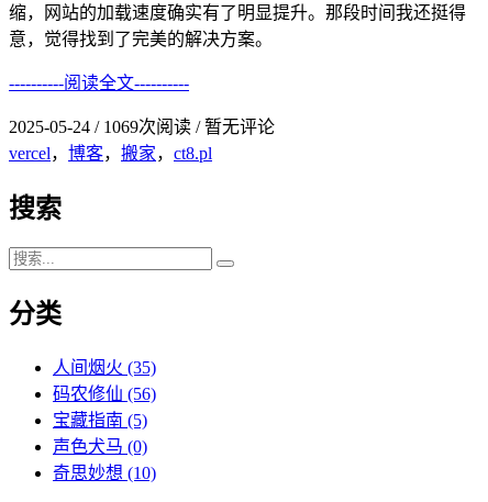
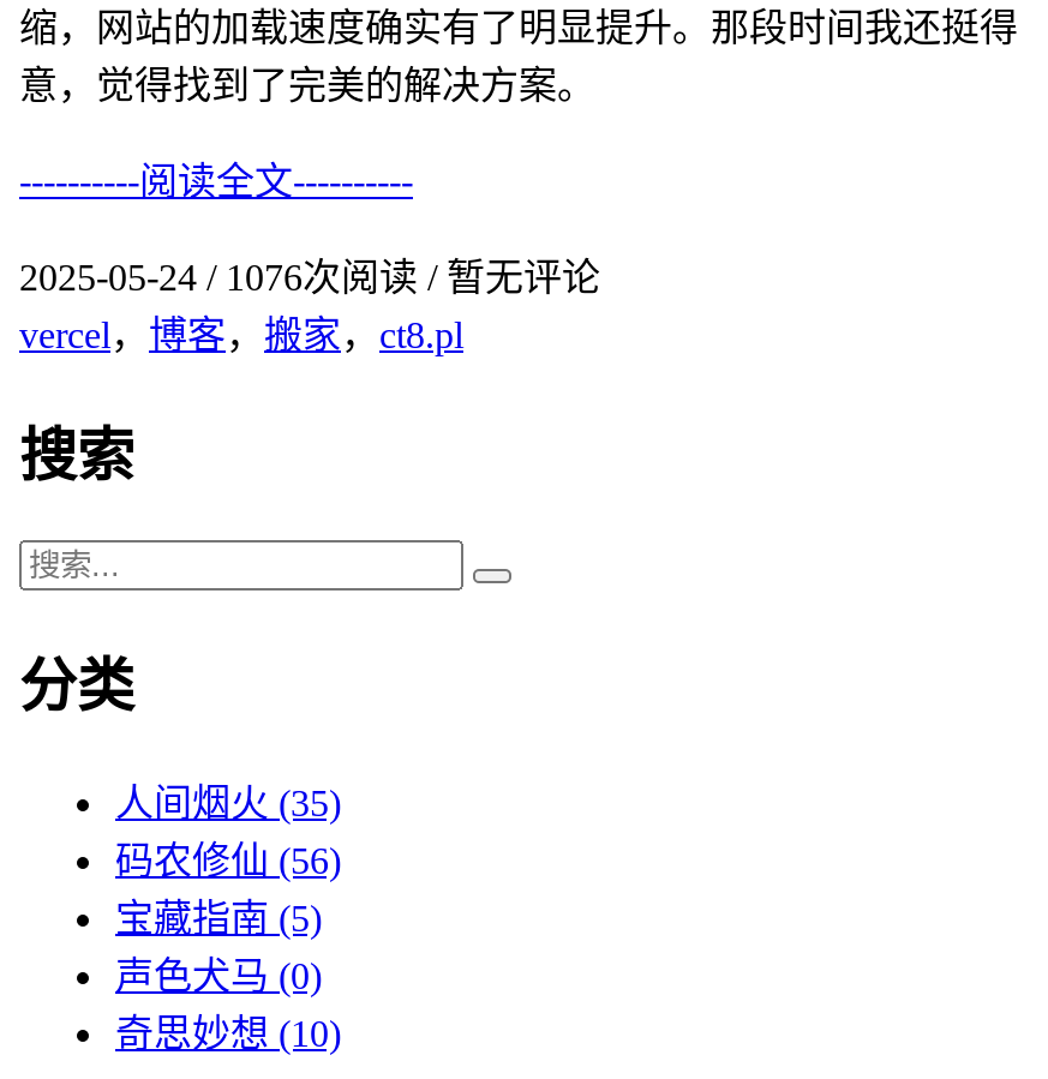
- 2025-05-24 / 1069次阅读/暂无评论
+ 2025-05-24 / 1076次阅读/暂无评论
